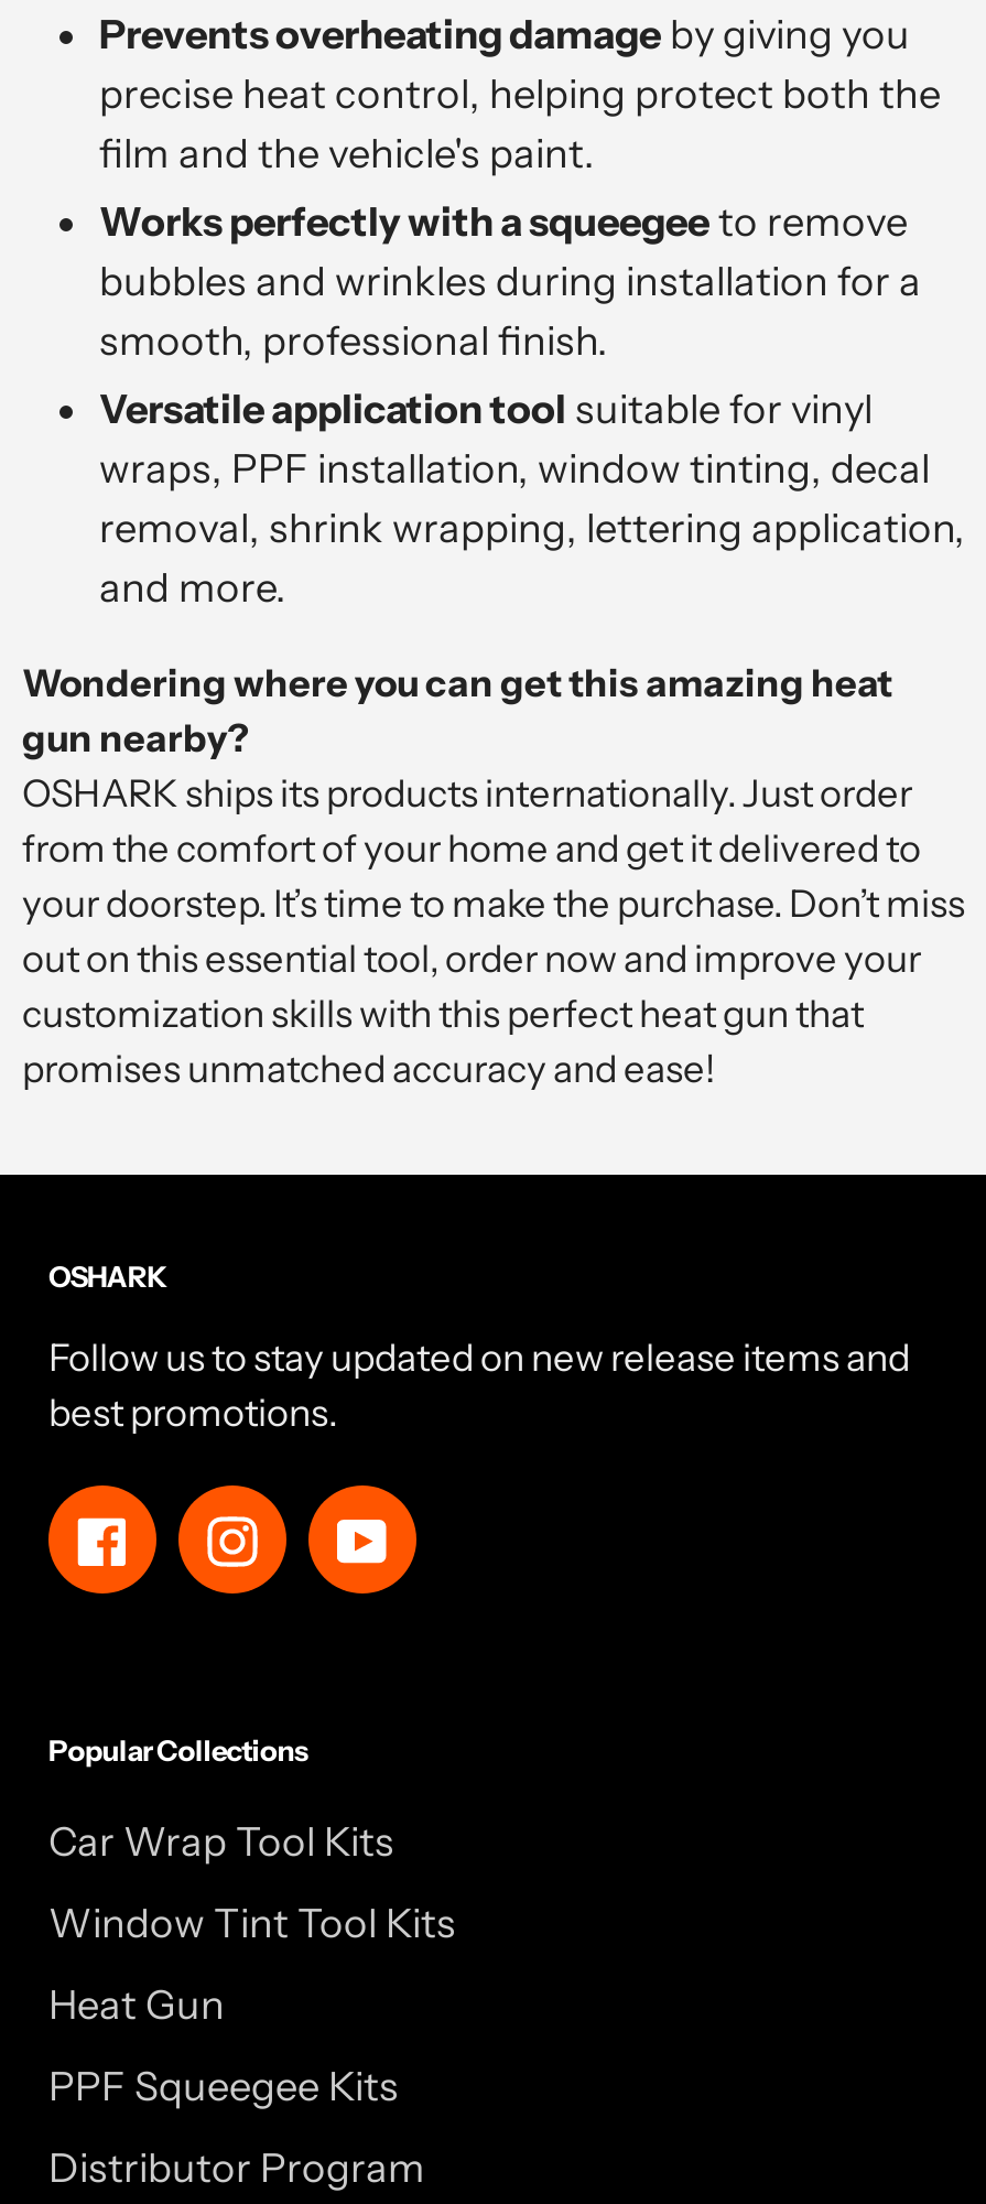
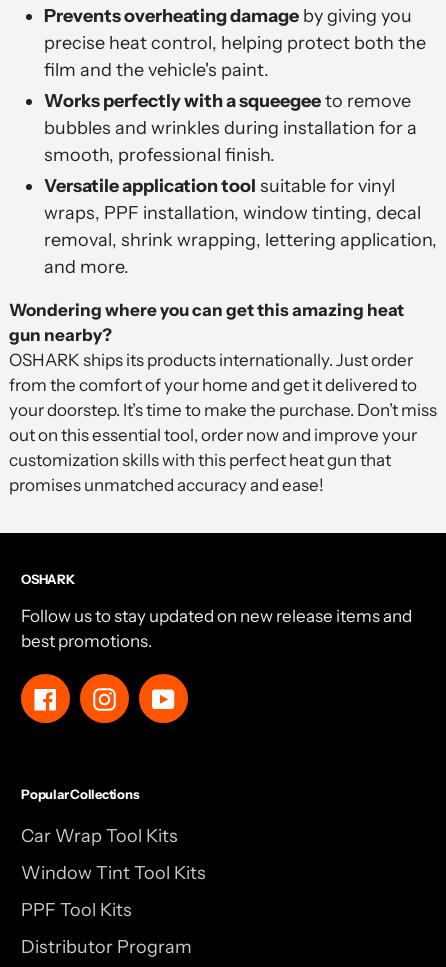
- Heat Gun
- PPF Squeegee Kits
+ PPF Tool Kits
